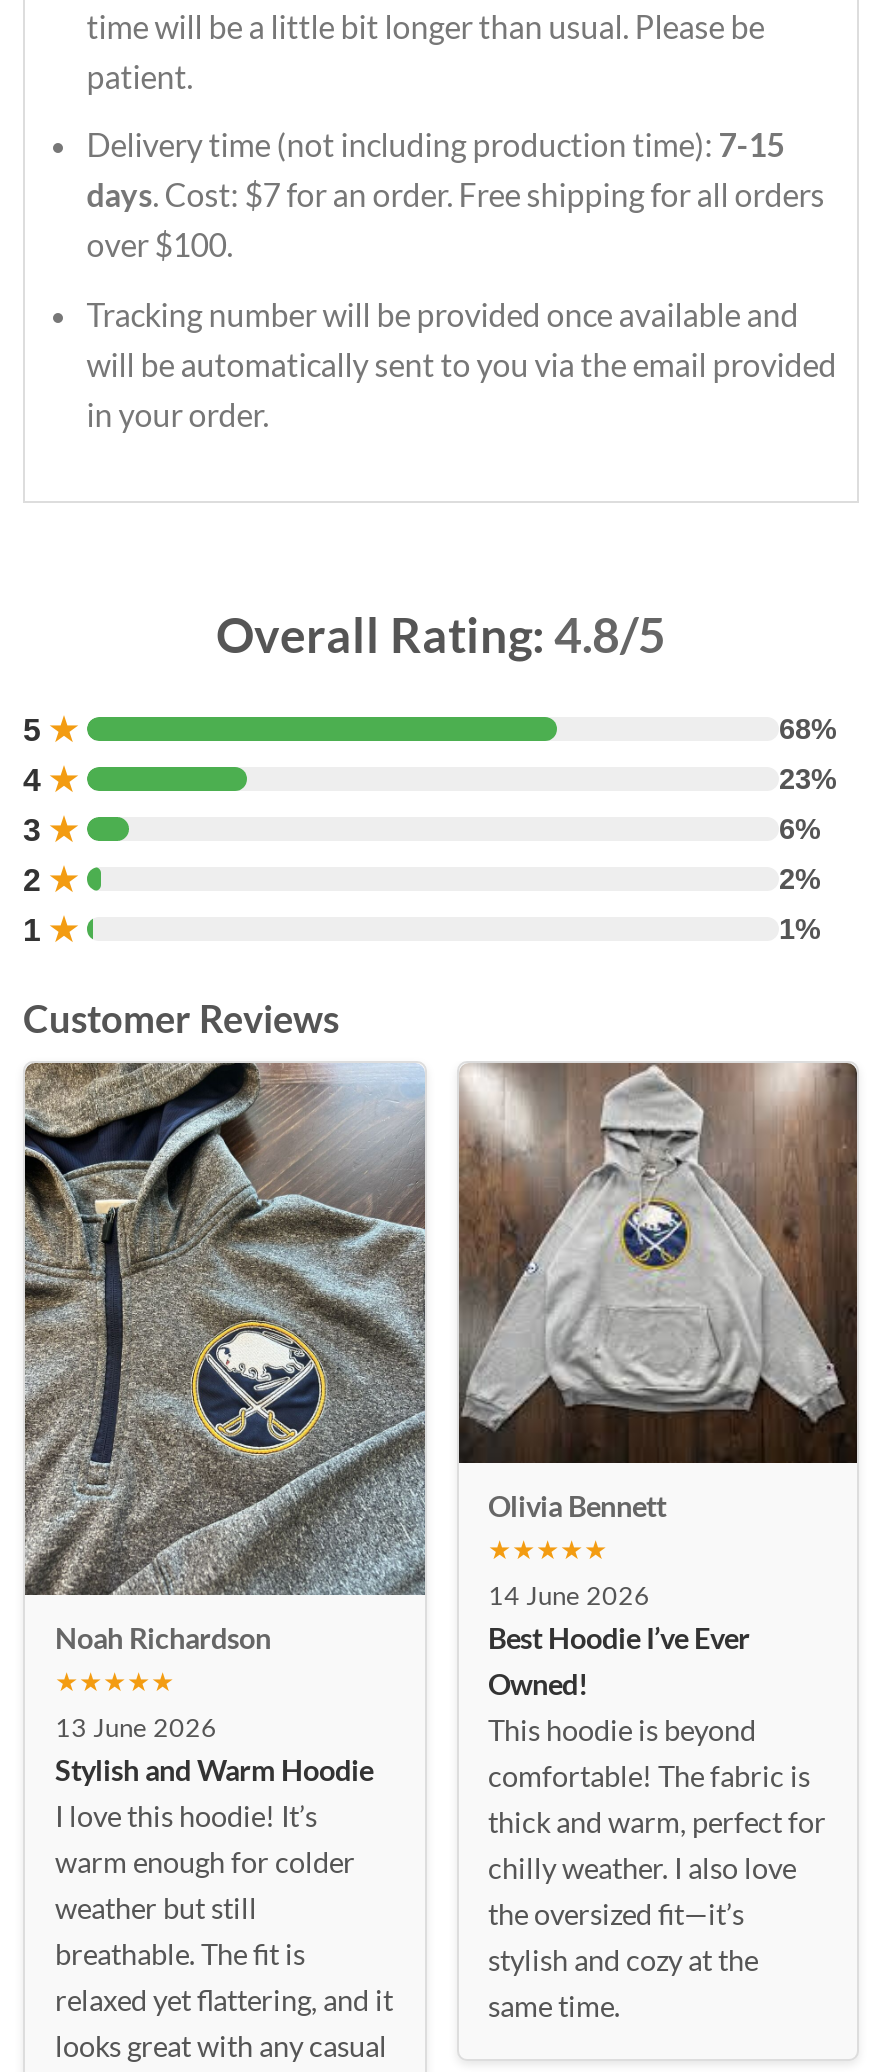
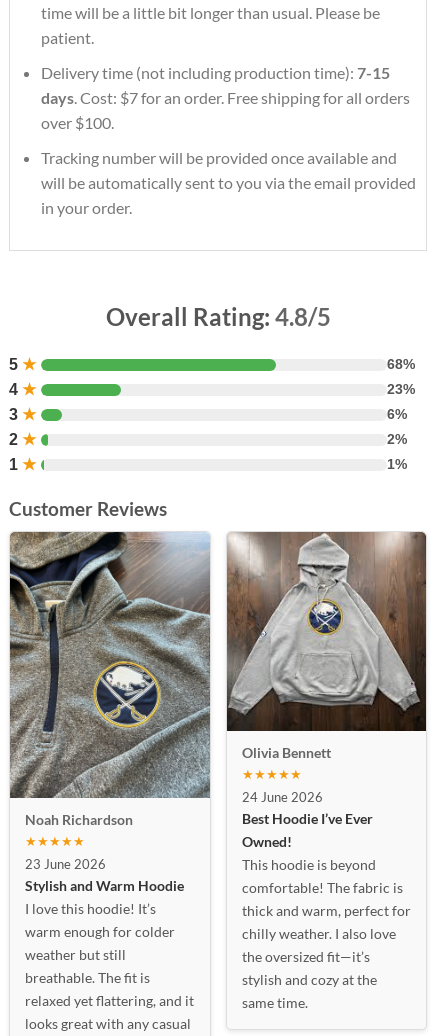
- 14 June 2026
+ 24 June 2026

- 13 June 2026
+ 23 June 2026
